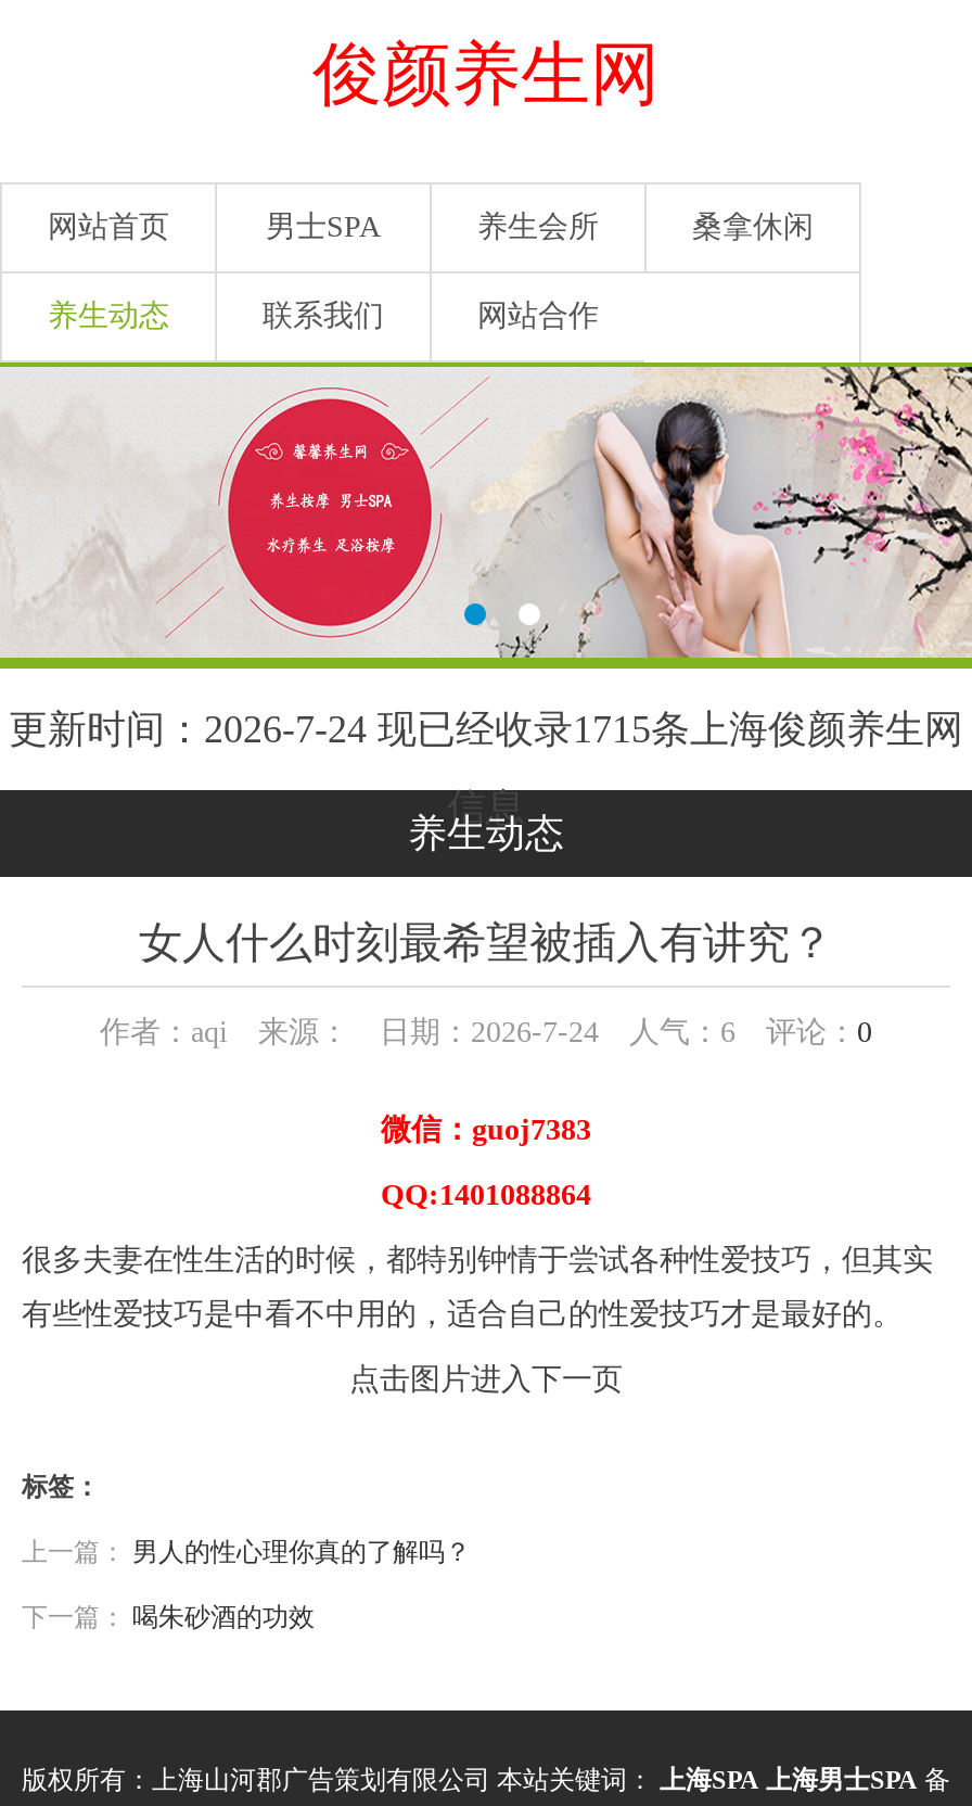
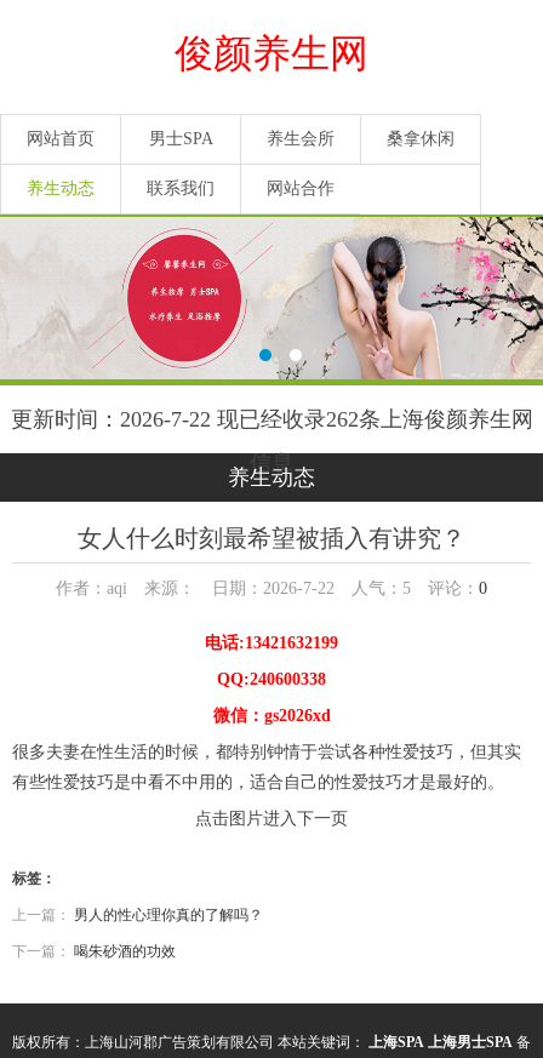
- 更新时间：2026-7-24 现已经收录1715条上海俊颜养生网
+ 更新时间：2026-7-22 现已经收录262条上海俊颜养生网

- 作者：aqi 来源： 日期：2026-7-24 人气：6评论：0
- 微信：guoj7383
- QQ:1401088864
+ 作者：aqi 来源： 日期：2026-7-22 人气：5评论：0
+ 电话:13421632199
+ QQ:240600338
+ 微信：gs2026xd
